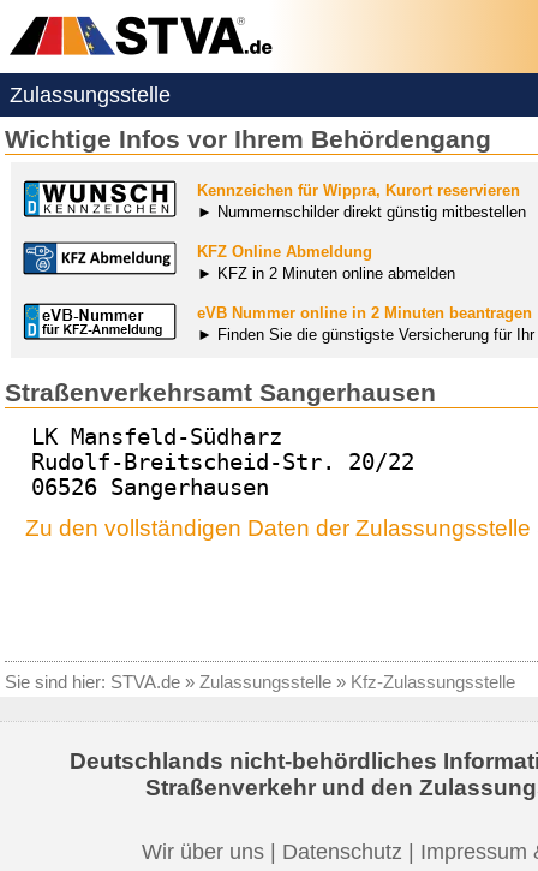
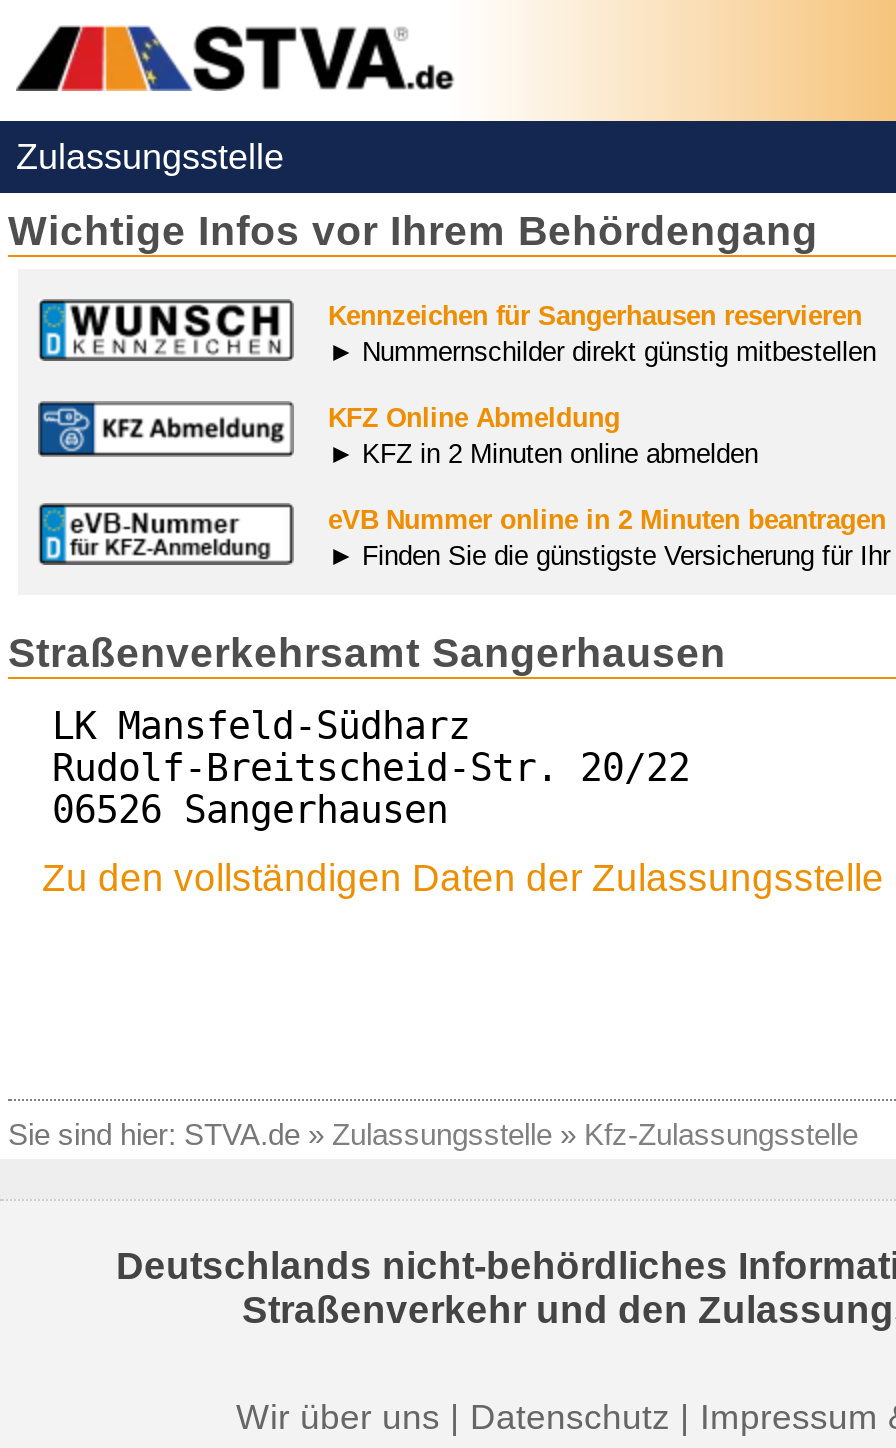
- Kennzeichen für Wippra, Kurort reservieren
+ Kennzeichen für Sangerhausen reservieren
